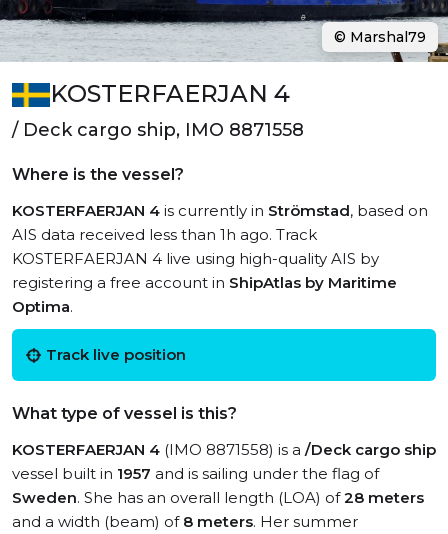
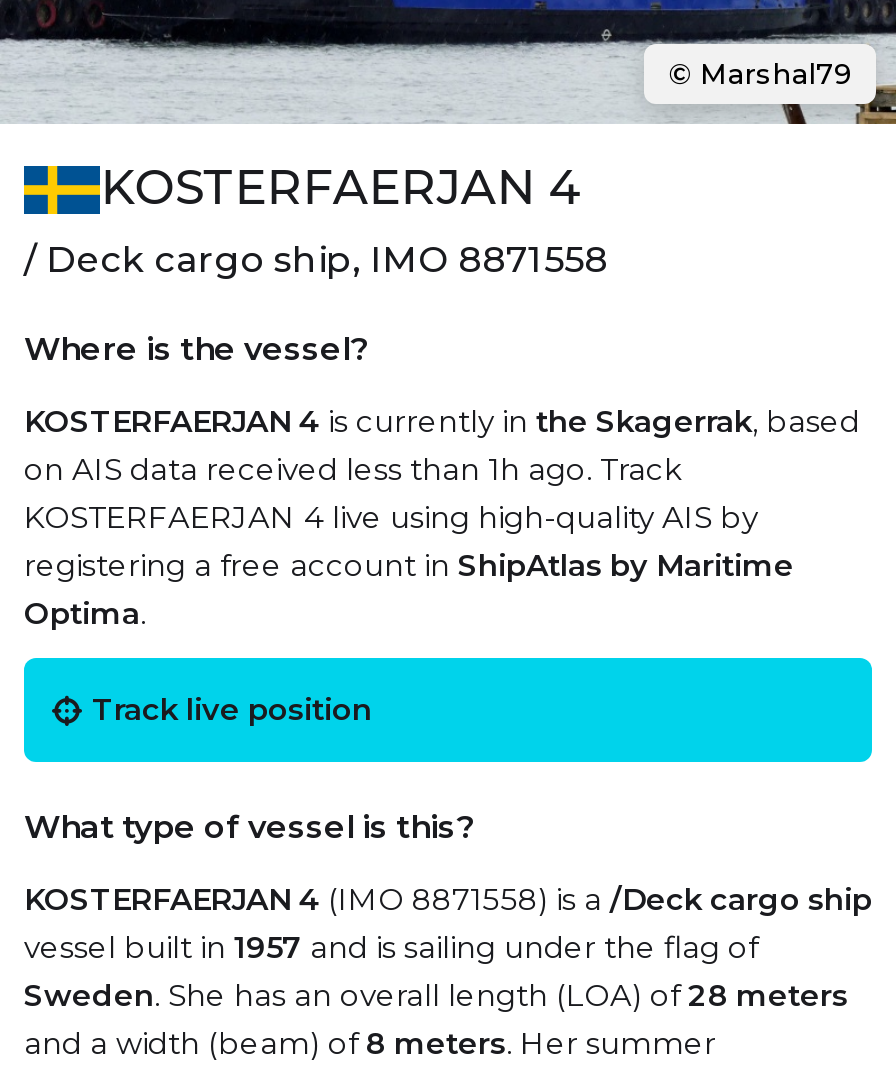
- KOSTERFAERJAN 4 is currently in Strömstad, based on
- AIS data received less than 1h ago. Track
+ KOSTERFAERJAN 4 is currently in the Skagerrak, based
+ on AIS data received less than 1h ago. Track
